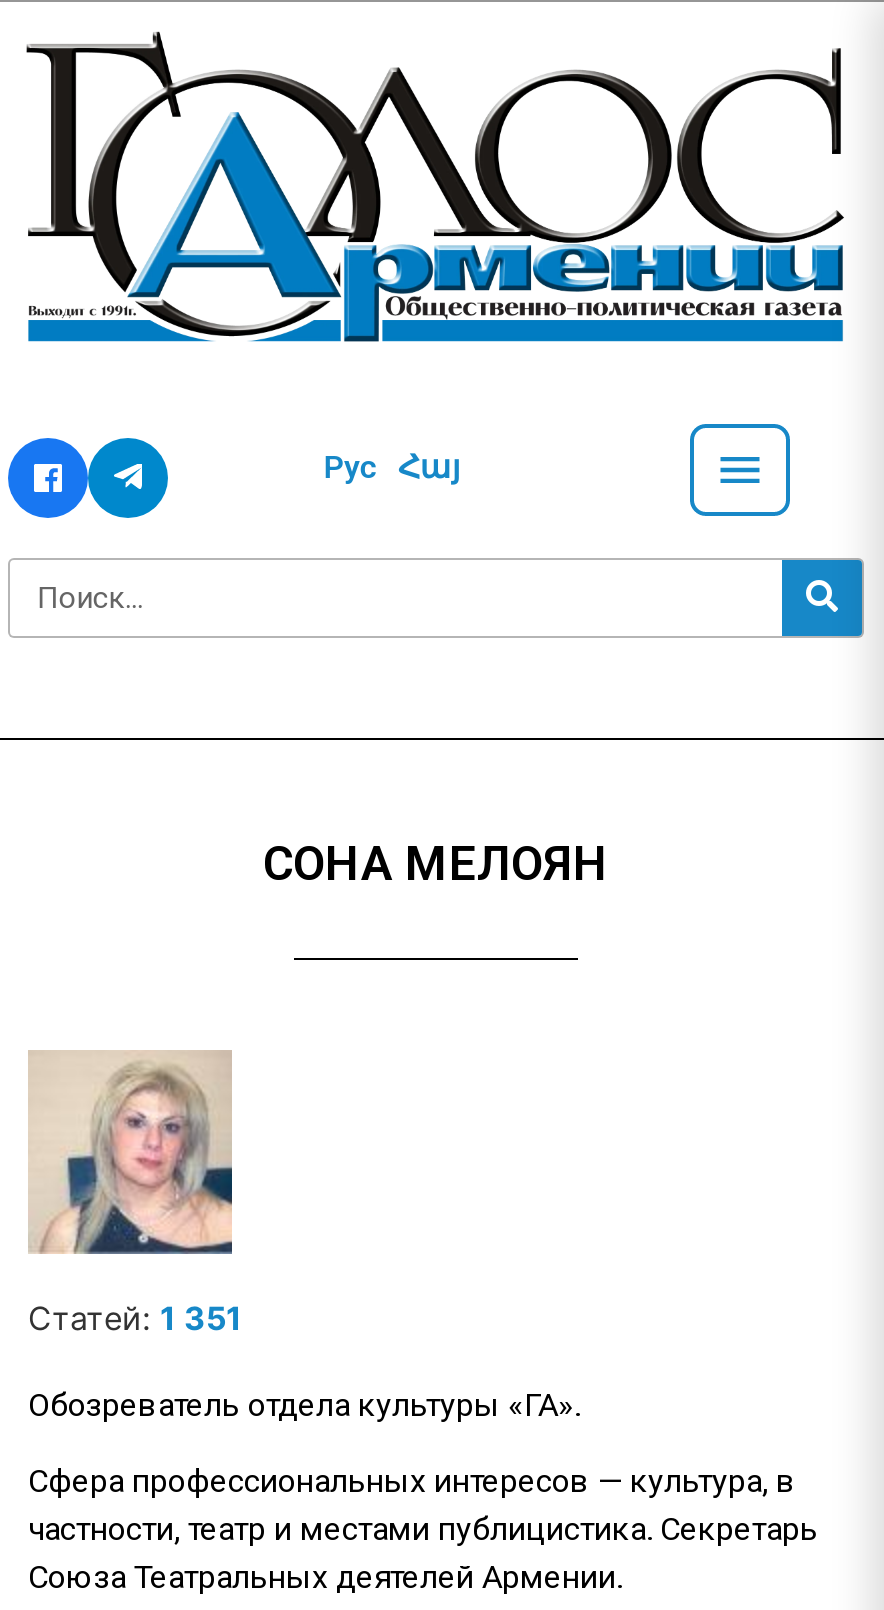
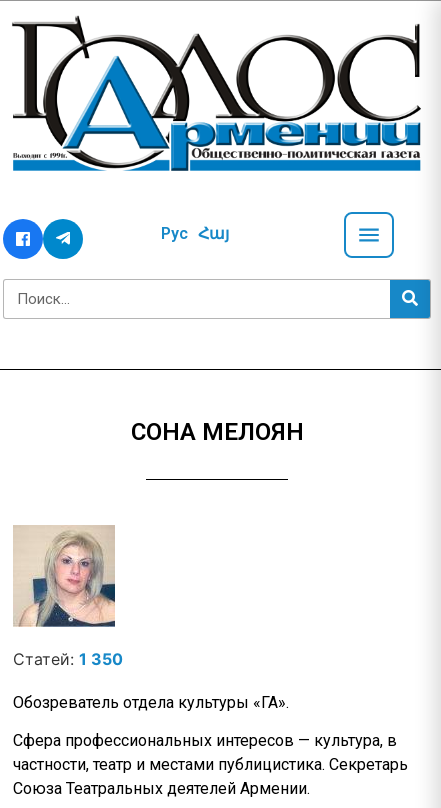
- Статей: 1 351
+ Статей: 1 350
